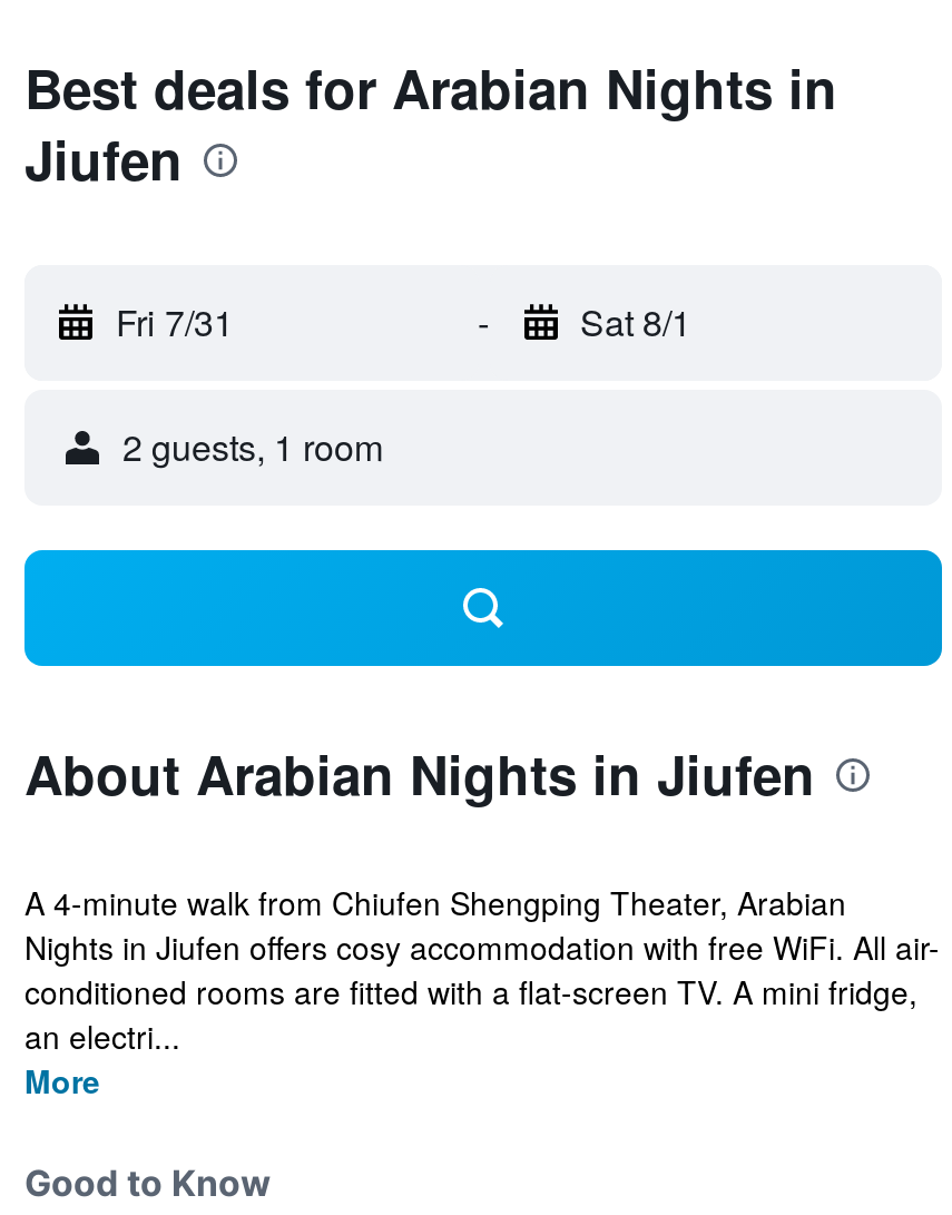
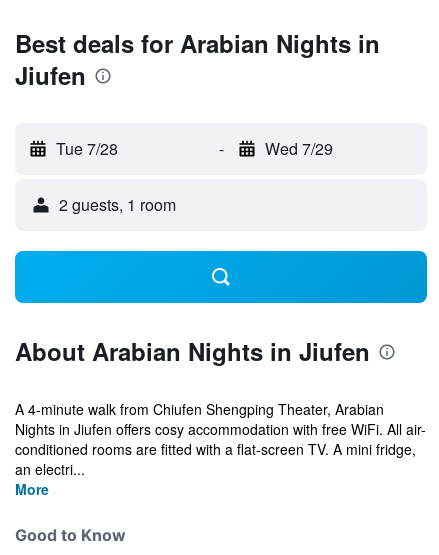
- Fri 7/31
+ Tue 7/28

- Sat 8/1
+ Wed 7/29
